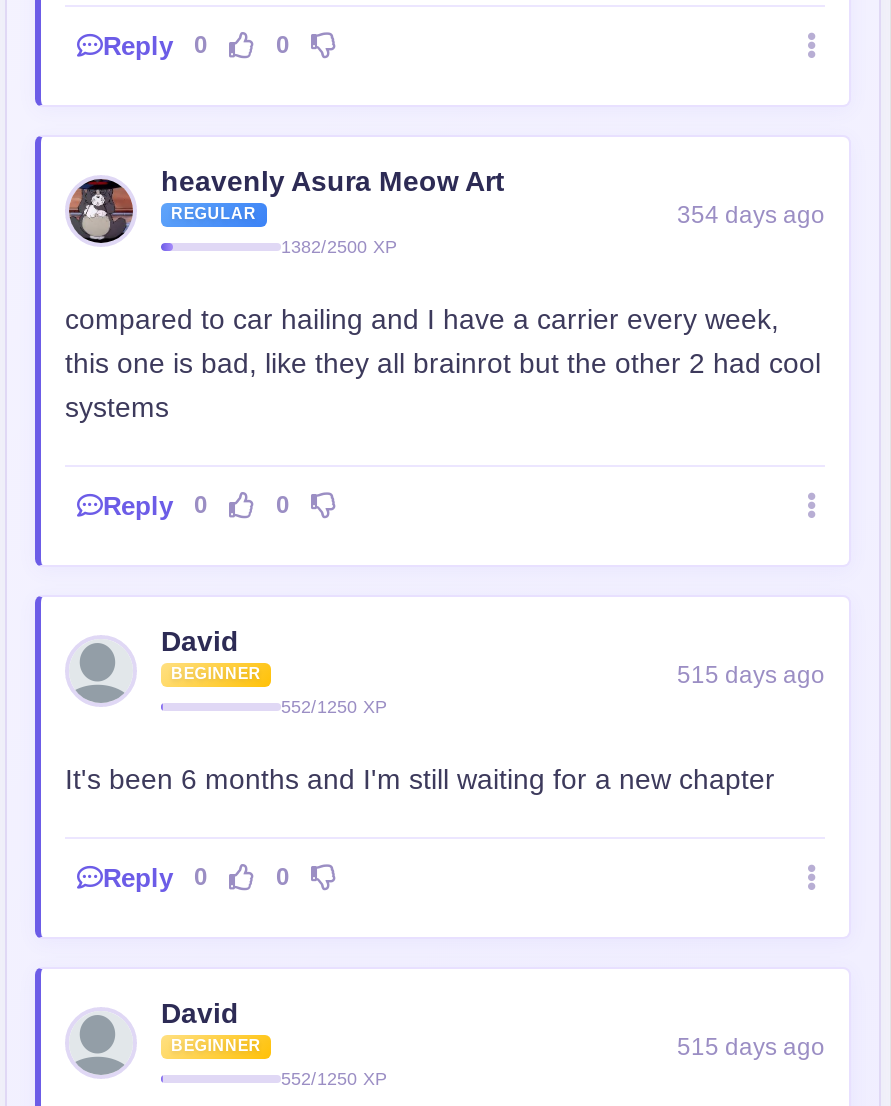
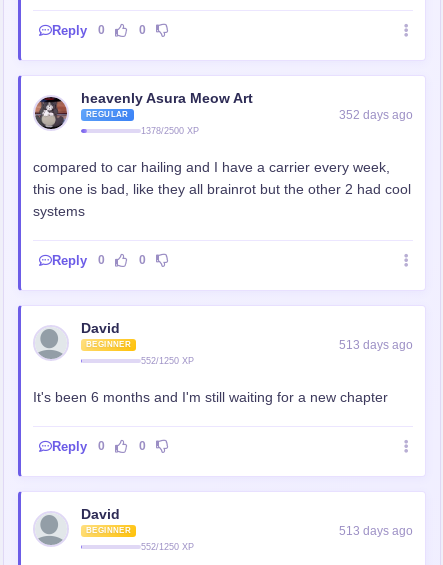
- 354 days ago
+ 352 days ago

- 1382/2500 XP
+ 1378/2500 XP

- 515 days ago
+ 513 days ago

- 515 days ago
+ 513 days ago
